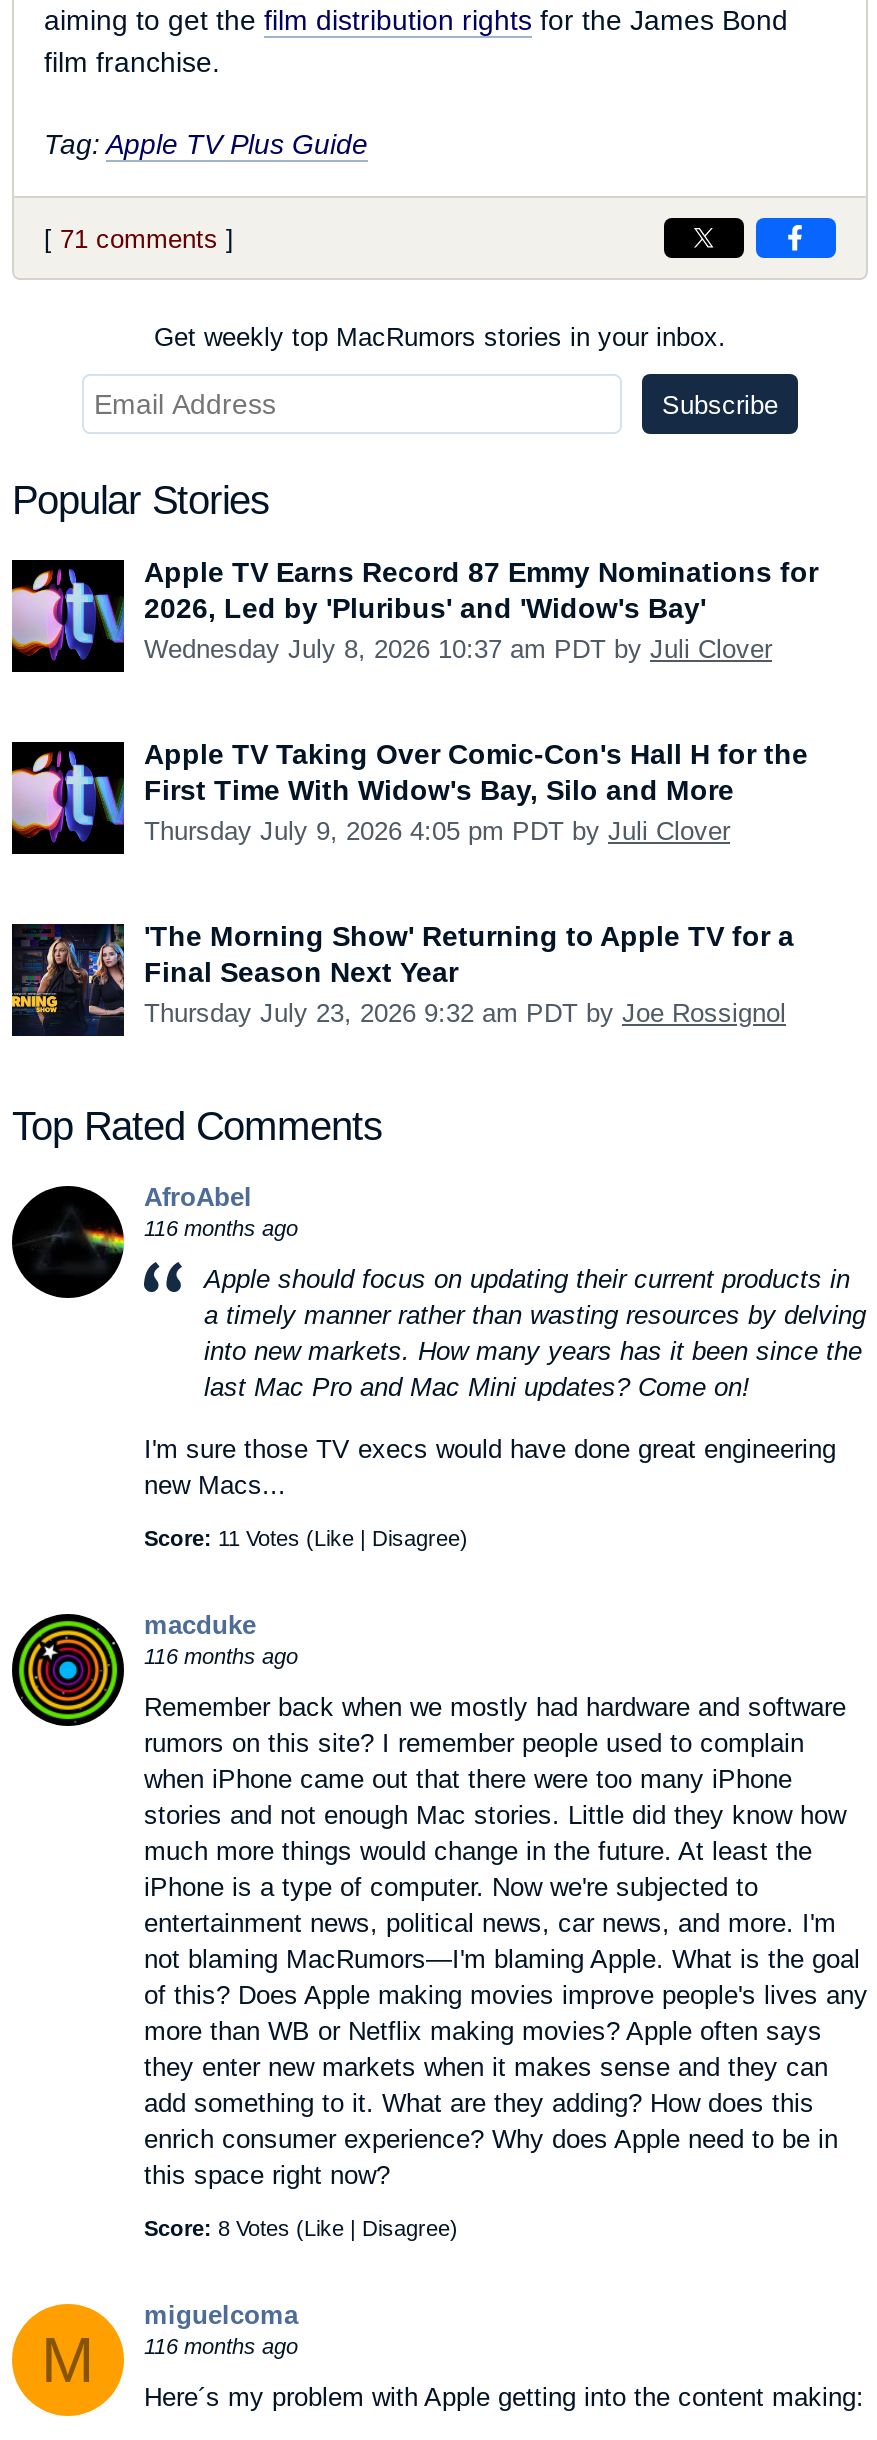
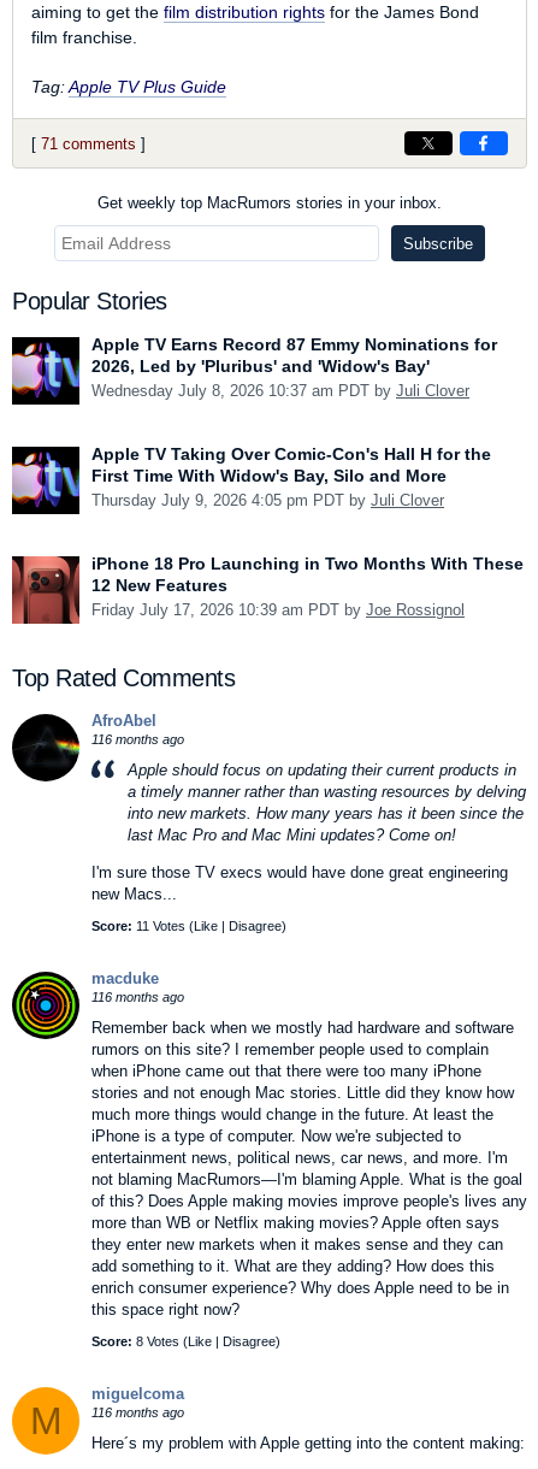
- [image]
- 'The Morning Show' Returning to Apple TV for a
- Final Season Next Year
- Thursday July 23, 2026 9:32 am PDT by Joe Rossignol
+ [image]
+ iPhone 18 Pro Launching in Two Months With These
+ 12 New Features
+ Friday July 17, 2026 10:39 am PDT by Joe Rossignol
